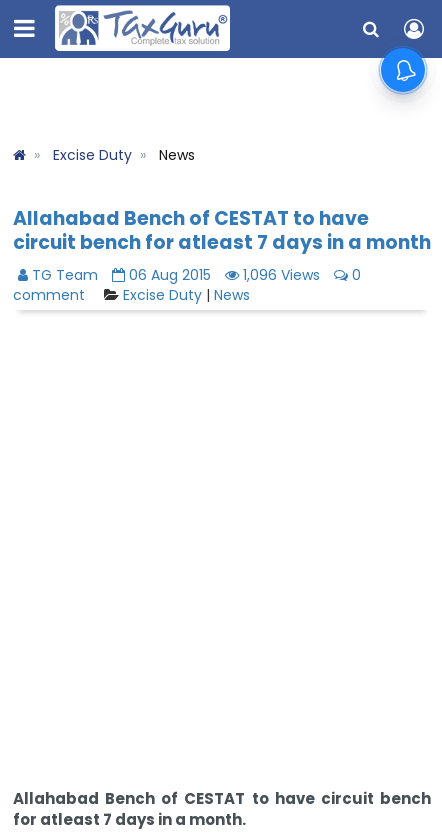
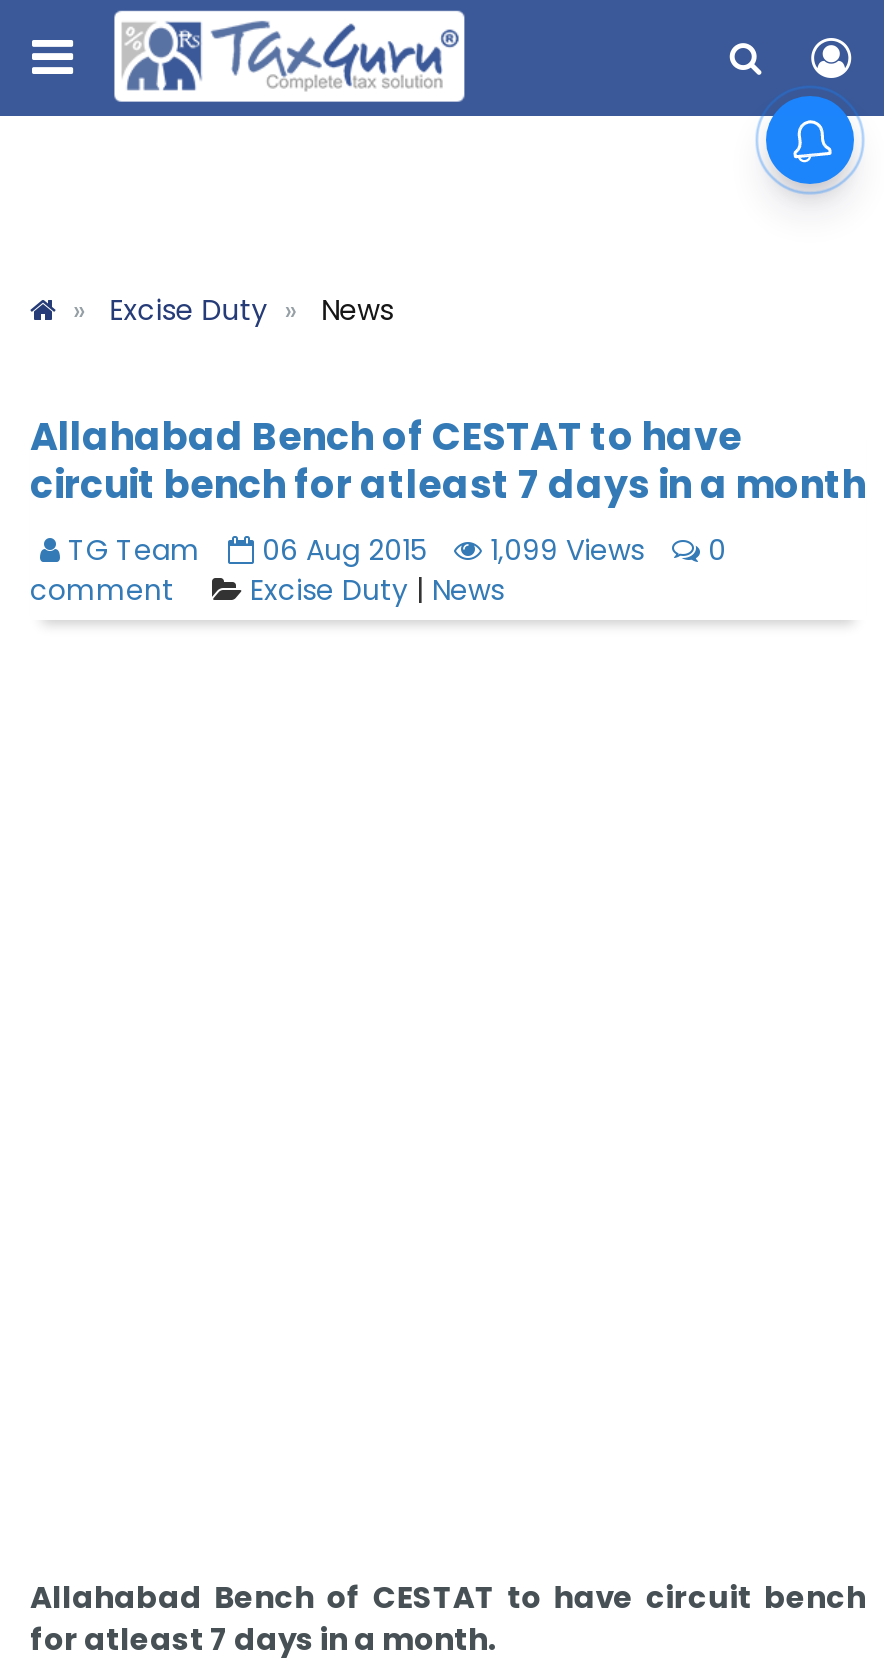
- TG Team 06 Aug 2015 1,096 Views 0
+ TG Team 06 Aug 2015 1,099 Views 0
